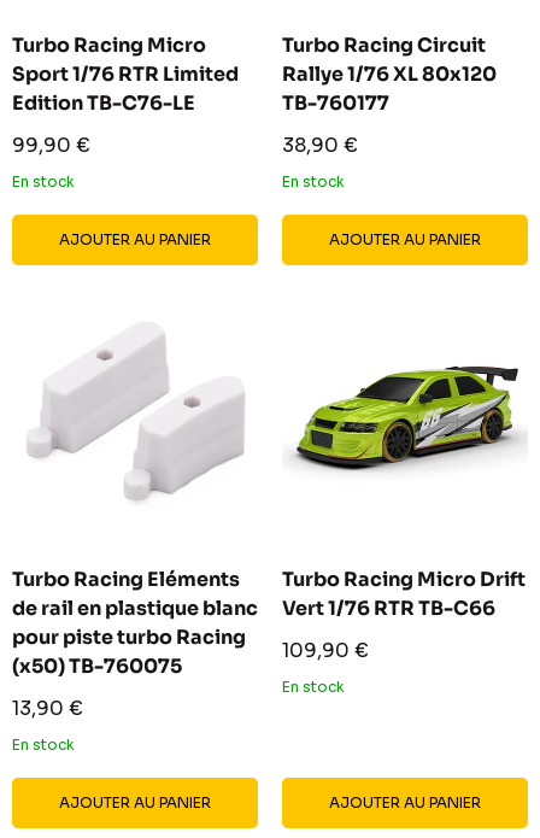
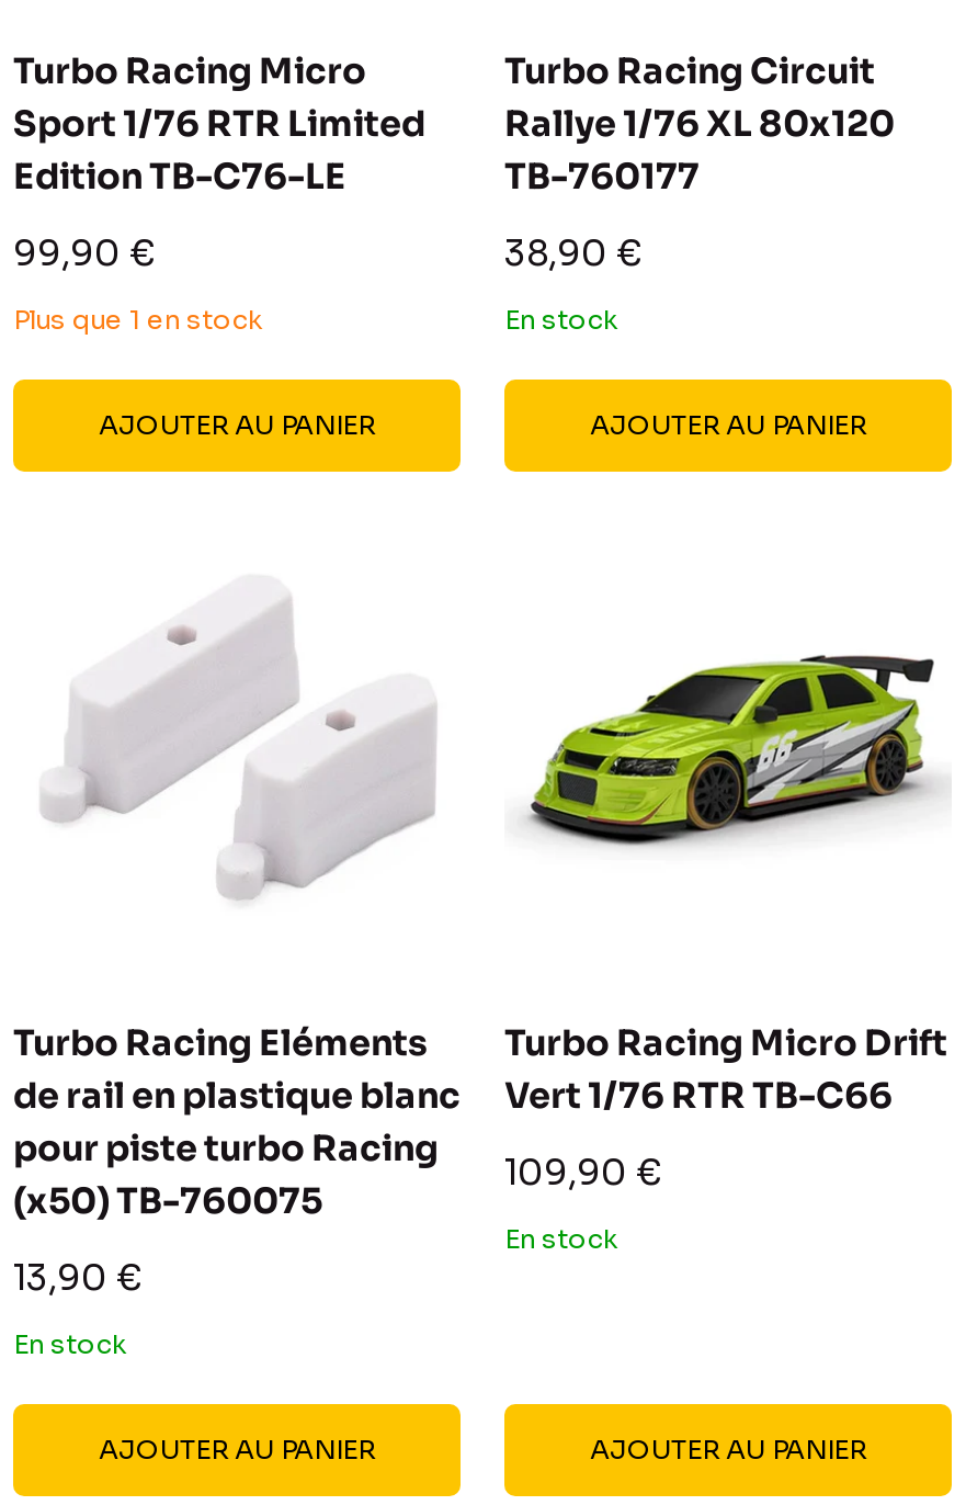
- En stock
+ Plus que 1 en stock
